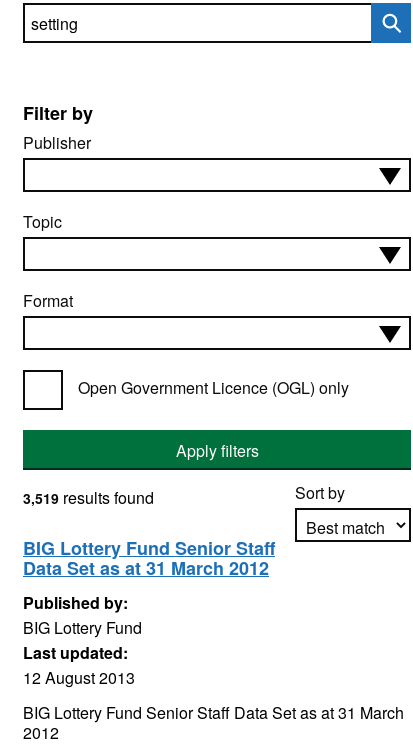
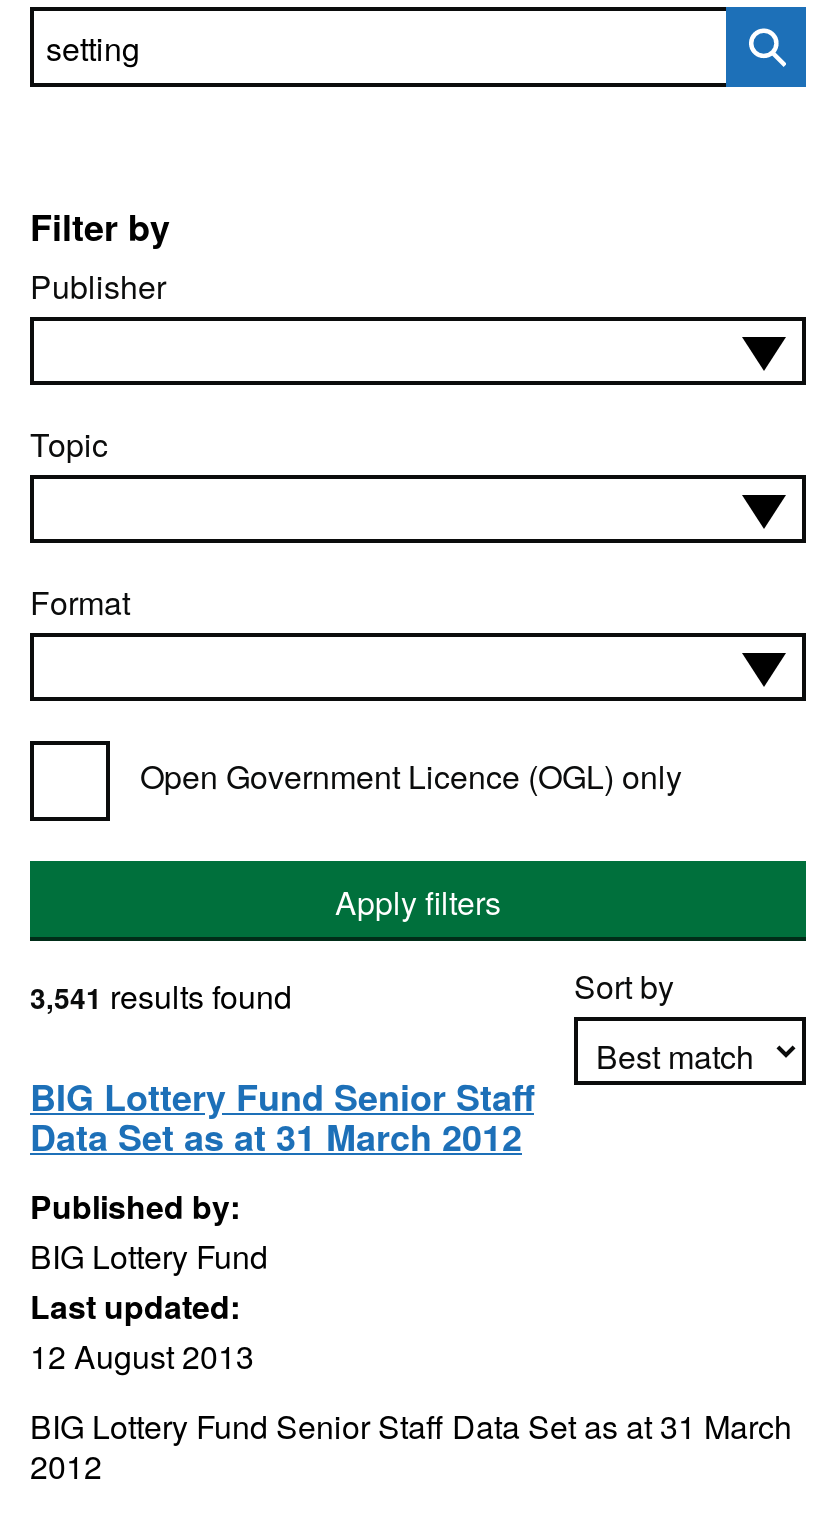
- 3,519 results found
+ 3,541 results found
